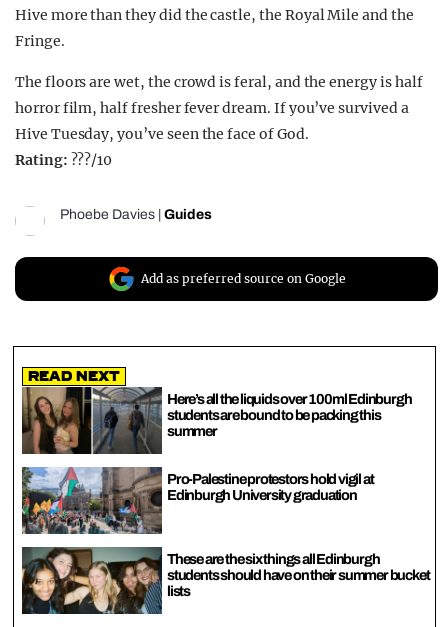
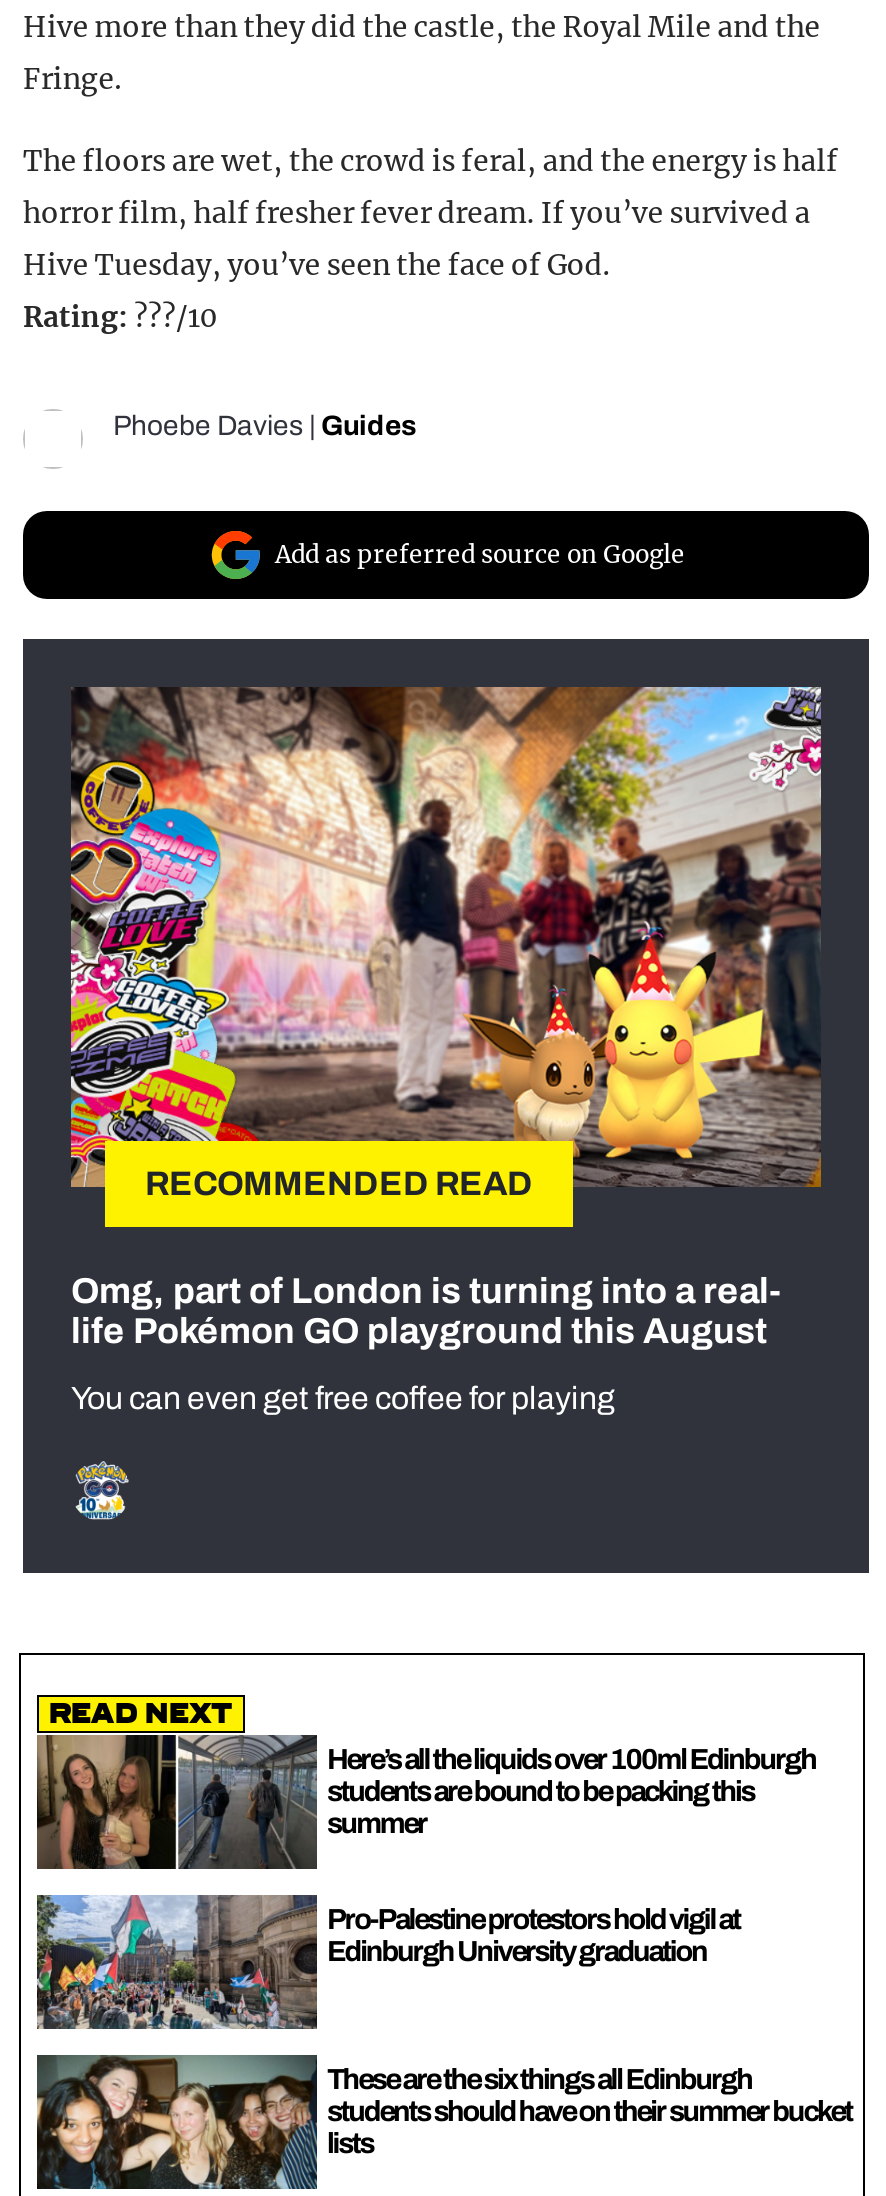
+ [image]
+ RECOMMENDED READ
+ Omg, part of London is turning into a real-
+ life Pokémon GO playground this August
+ You can even get free coffee for playing
